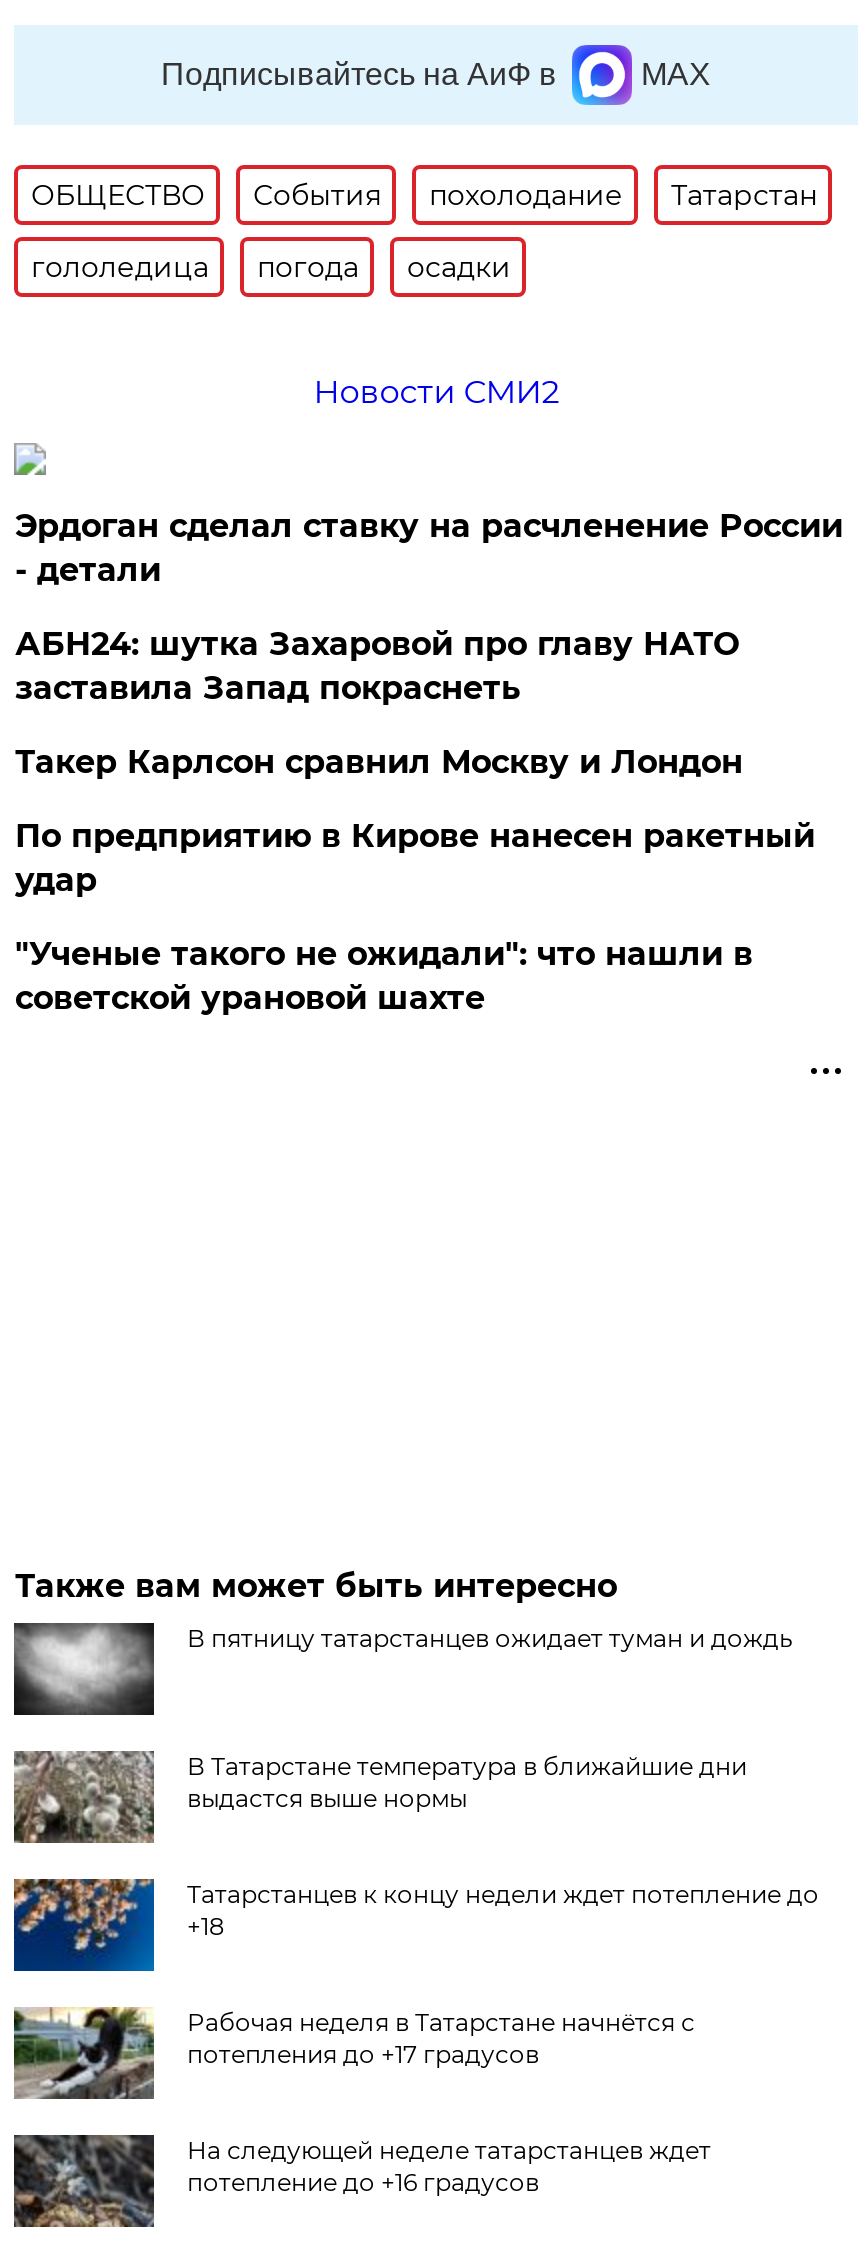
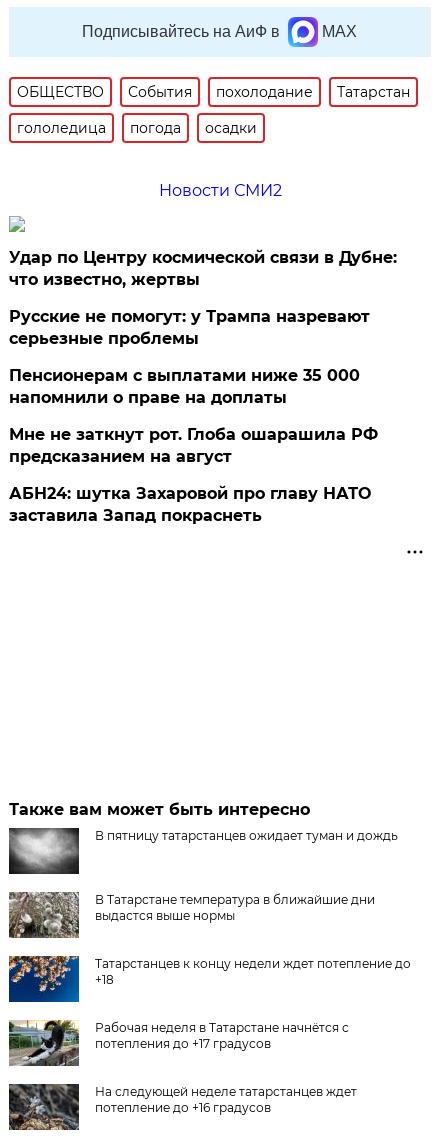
- Эрдоган сделал ставку на расчленение России
- - детали
+ Удар по Центру космической связи в Дубне:
+ что известно, жертвы
+ Русские не помогут: у Трампа назревают
+ серьезные проблемы
+ Пенсионерам с выплатами ниже 35 000
+ напомнили о праве на доплаты
+ Мне не заткнут рот. Глоба ошарашила РФ
+ предсказанием на август

moved down: АБН24: шутка Захаровой про главу НАТО | заставила Запад покраснеть

- Такер Карлсон сравнил Москву и Лондон
- По предприятию в Кирове нанесен ракетный
- удар
- "Ученые такого не ожидали": что нашли в
- советской урановой шахте
